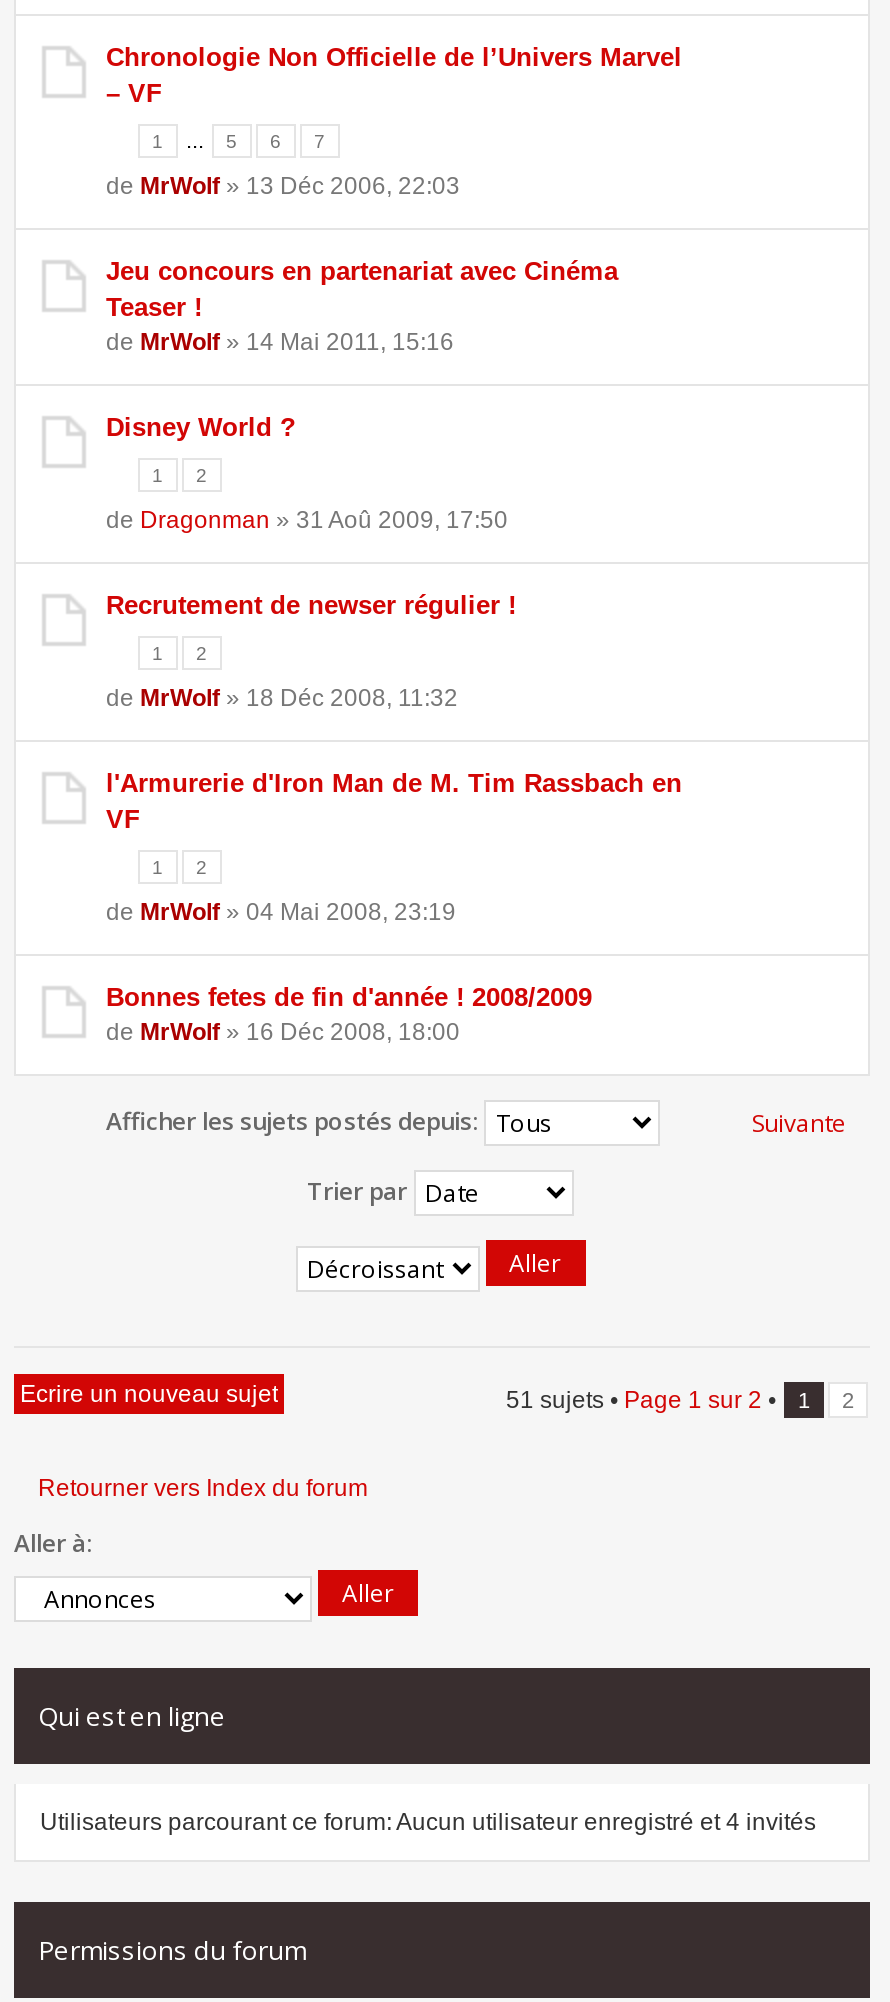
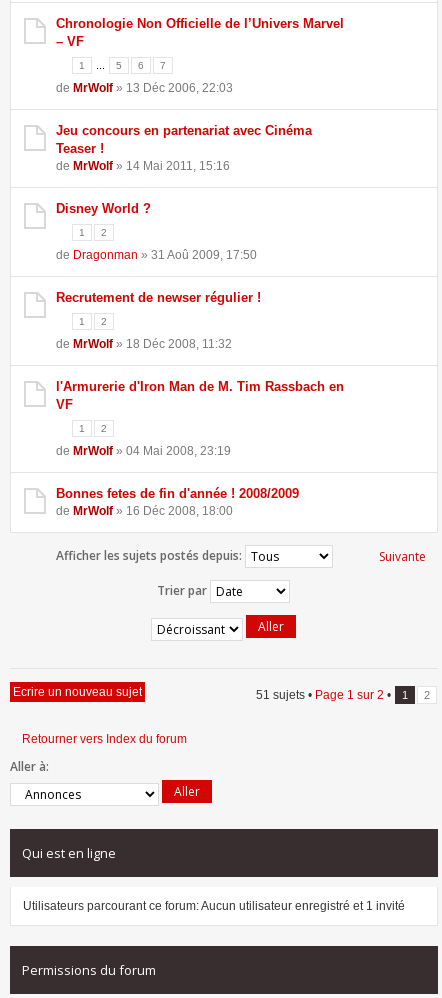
- Utilisateurs parcourant ce forum: Aucun utilisateur enregistré et 4 invités
+ Utilisateurs parcourant ce forum: Aucun utilisateur enregistré et 1 invité
